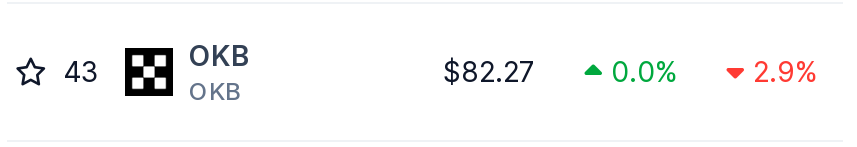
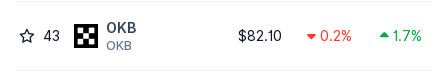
- $82.27
+ $82.10

- 0.0%
+ 0.2%

- 2.9%
+ 1.7%
